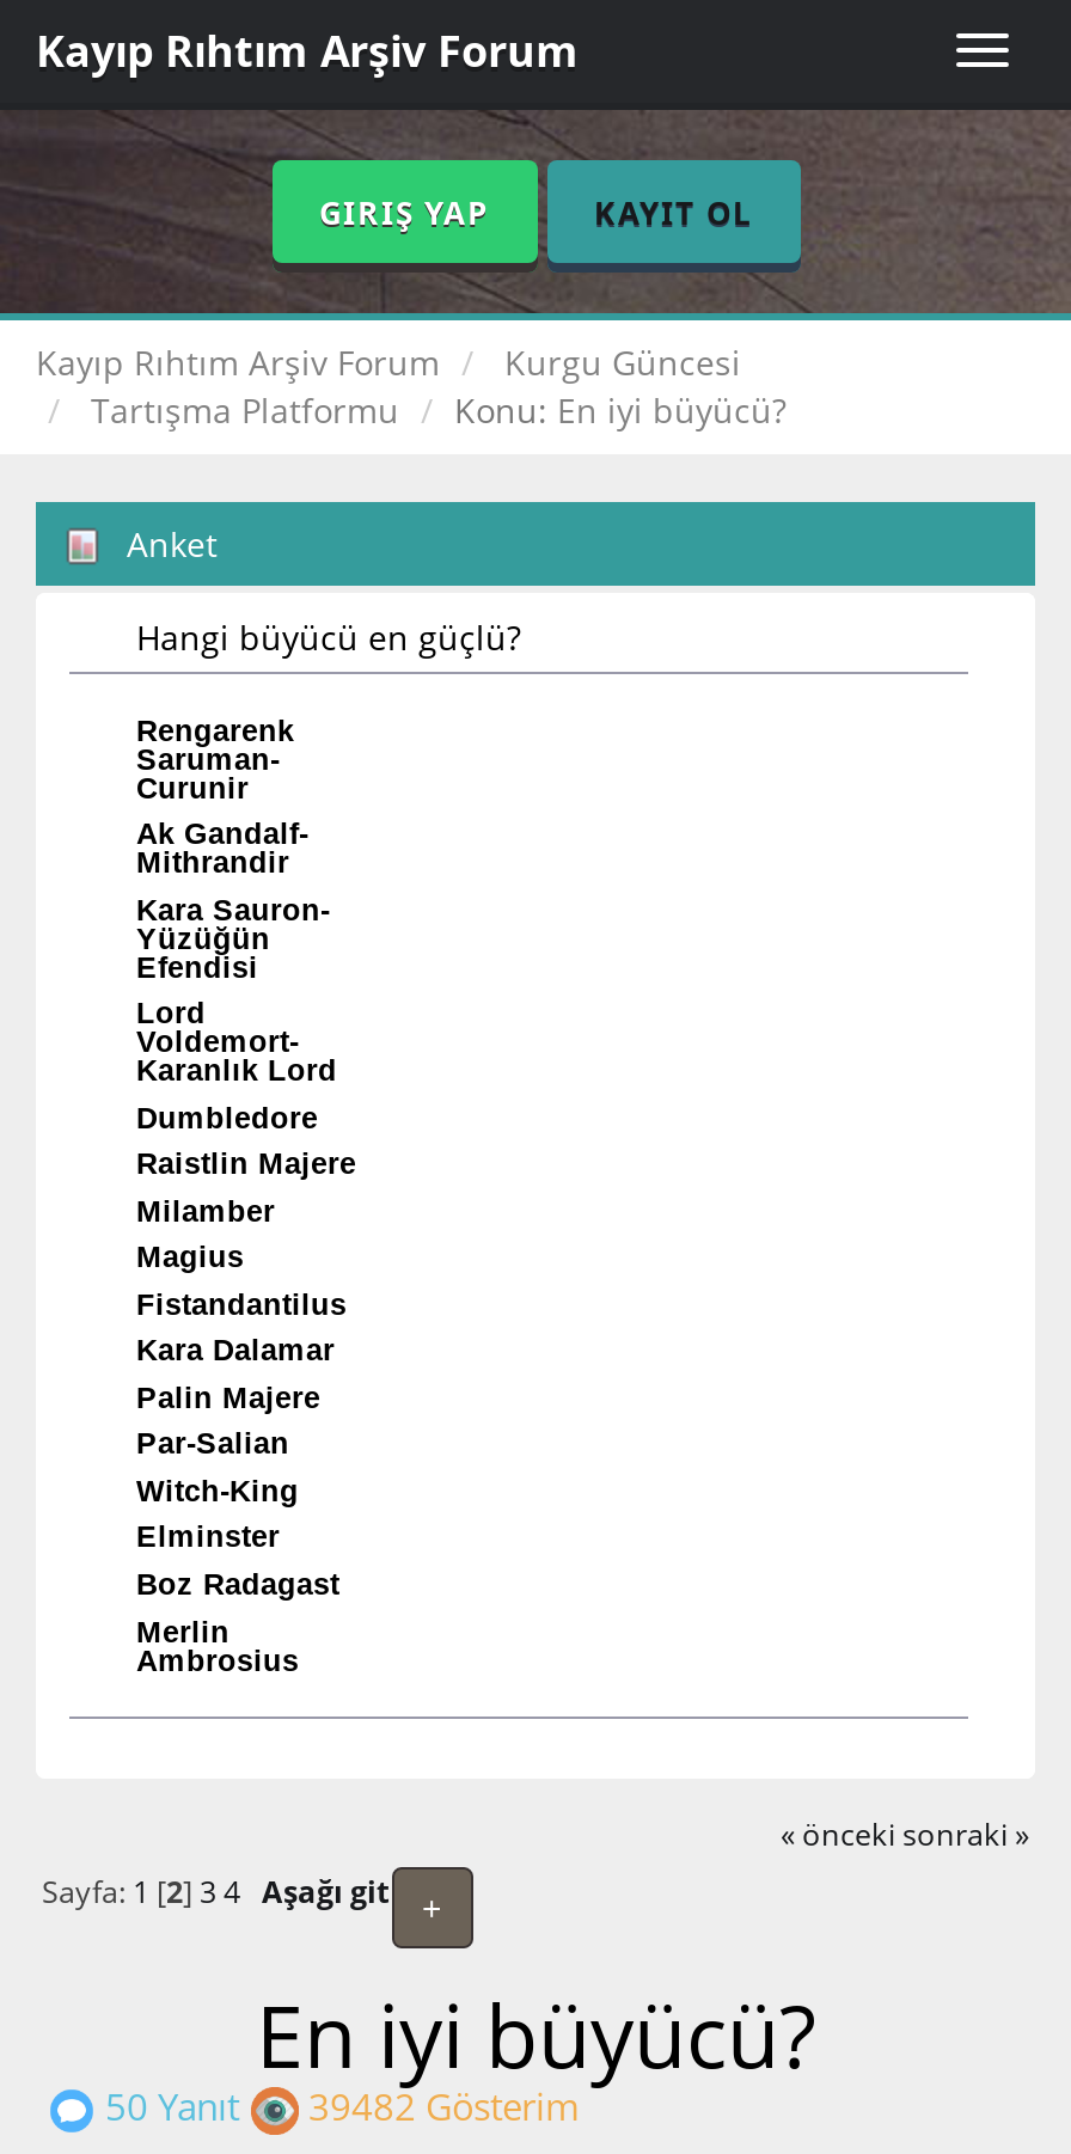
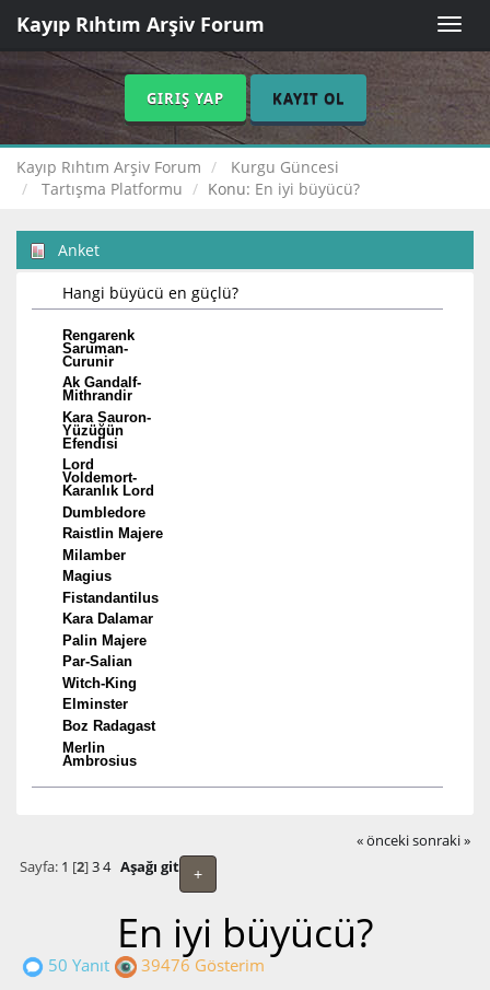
- 50 Yanıt 39482 Gösterim
+ 50 Yanıt 39476 Gösterim
